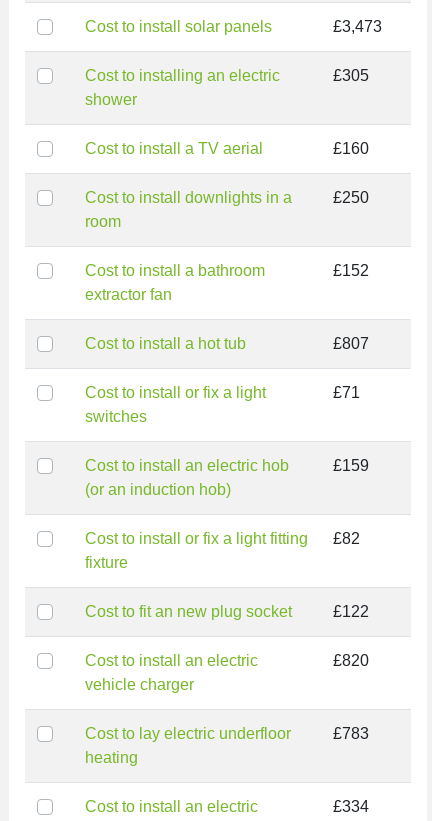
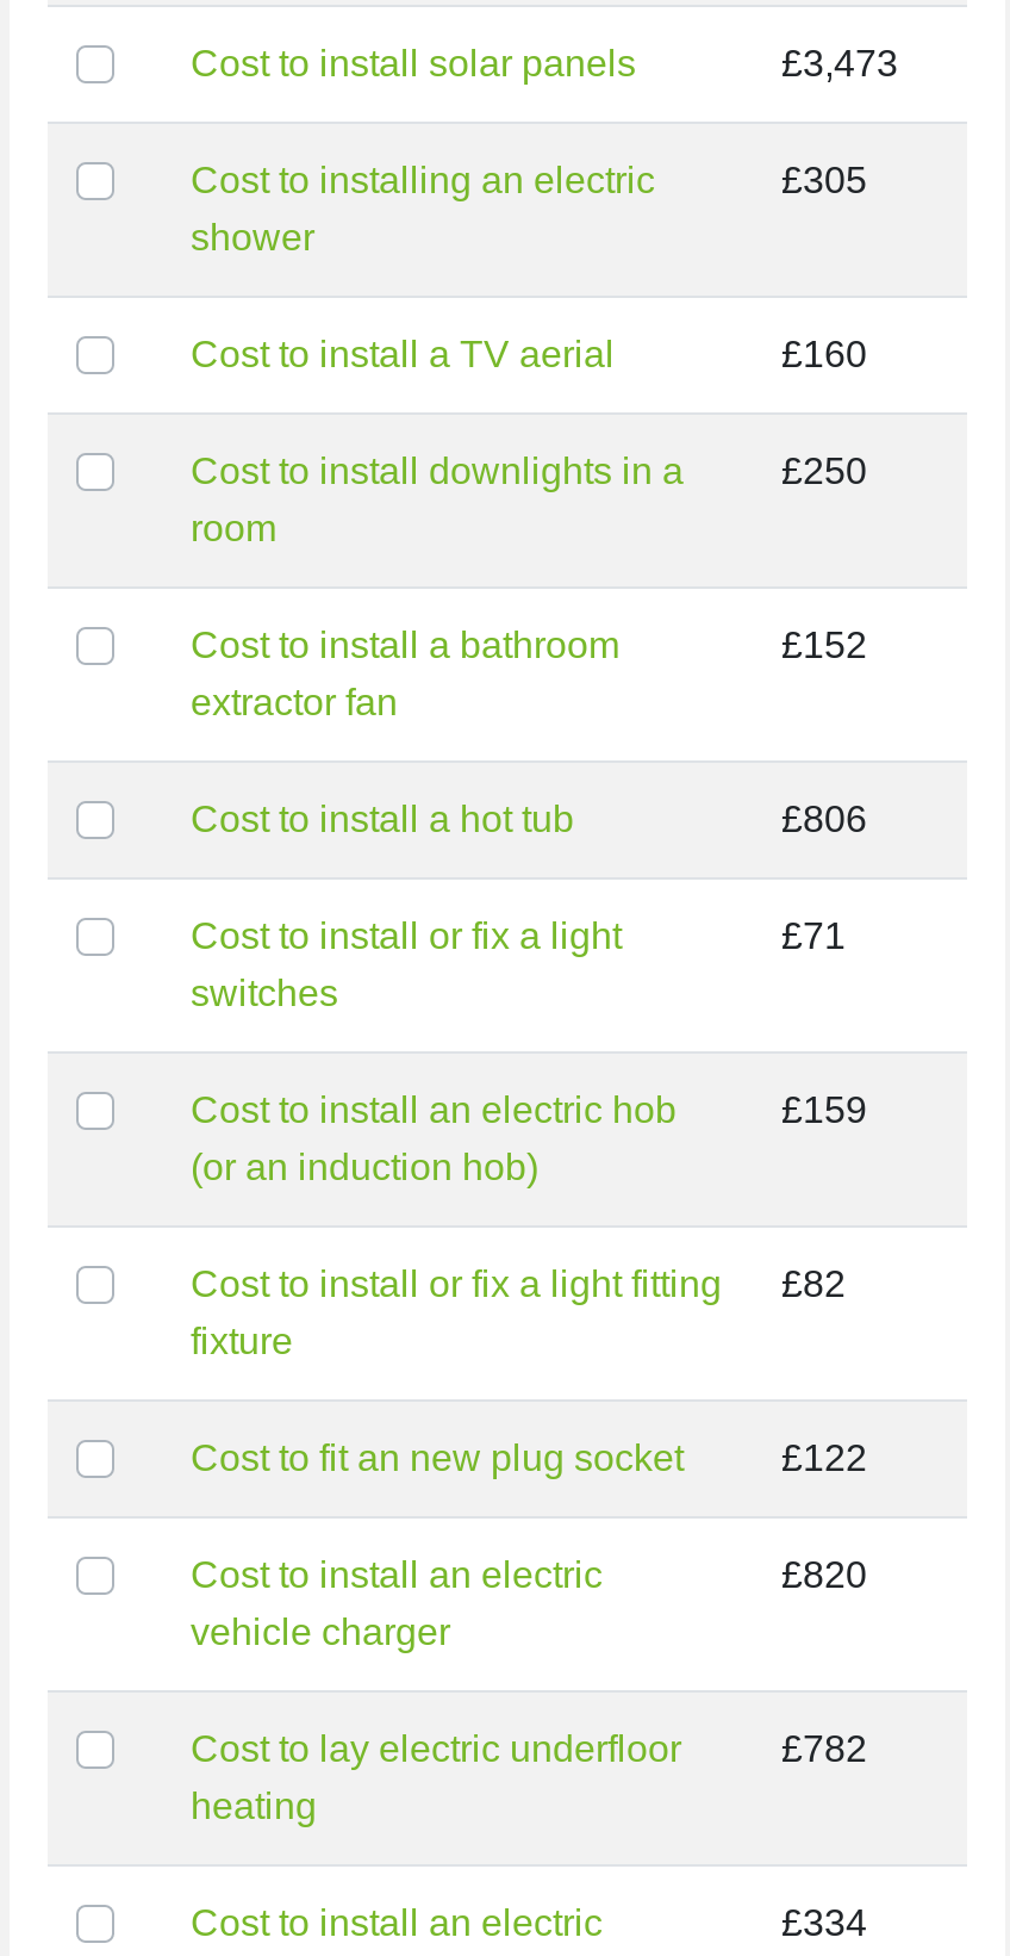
- £807
+ £806

- £783
+ £782
